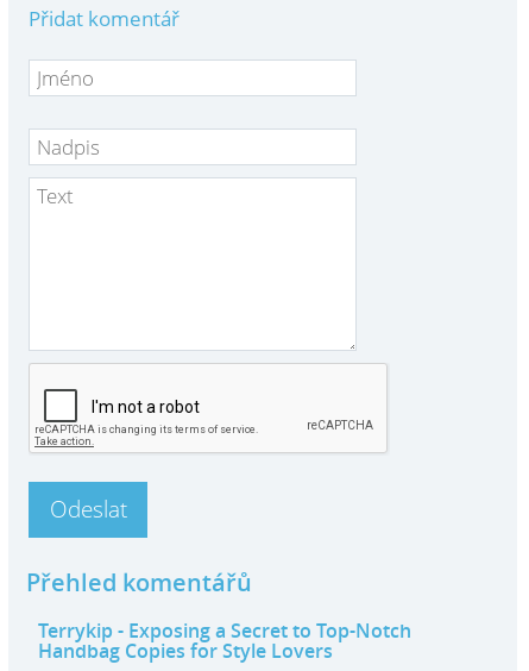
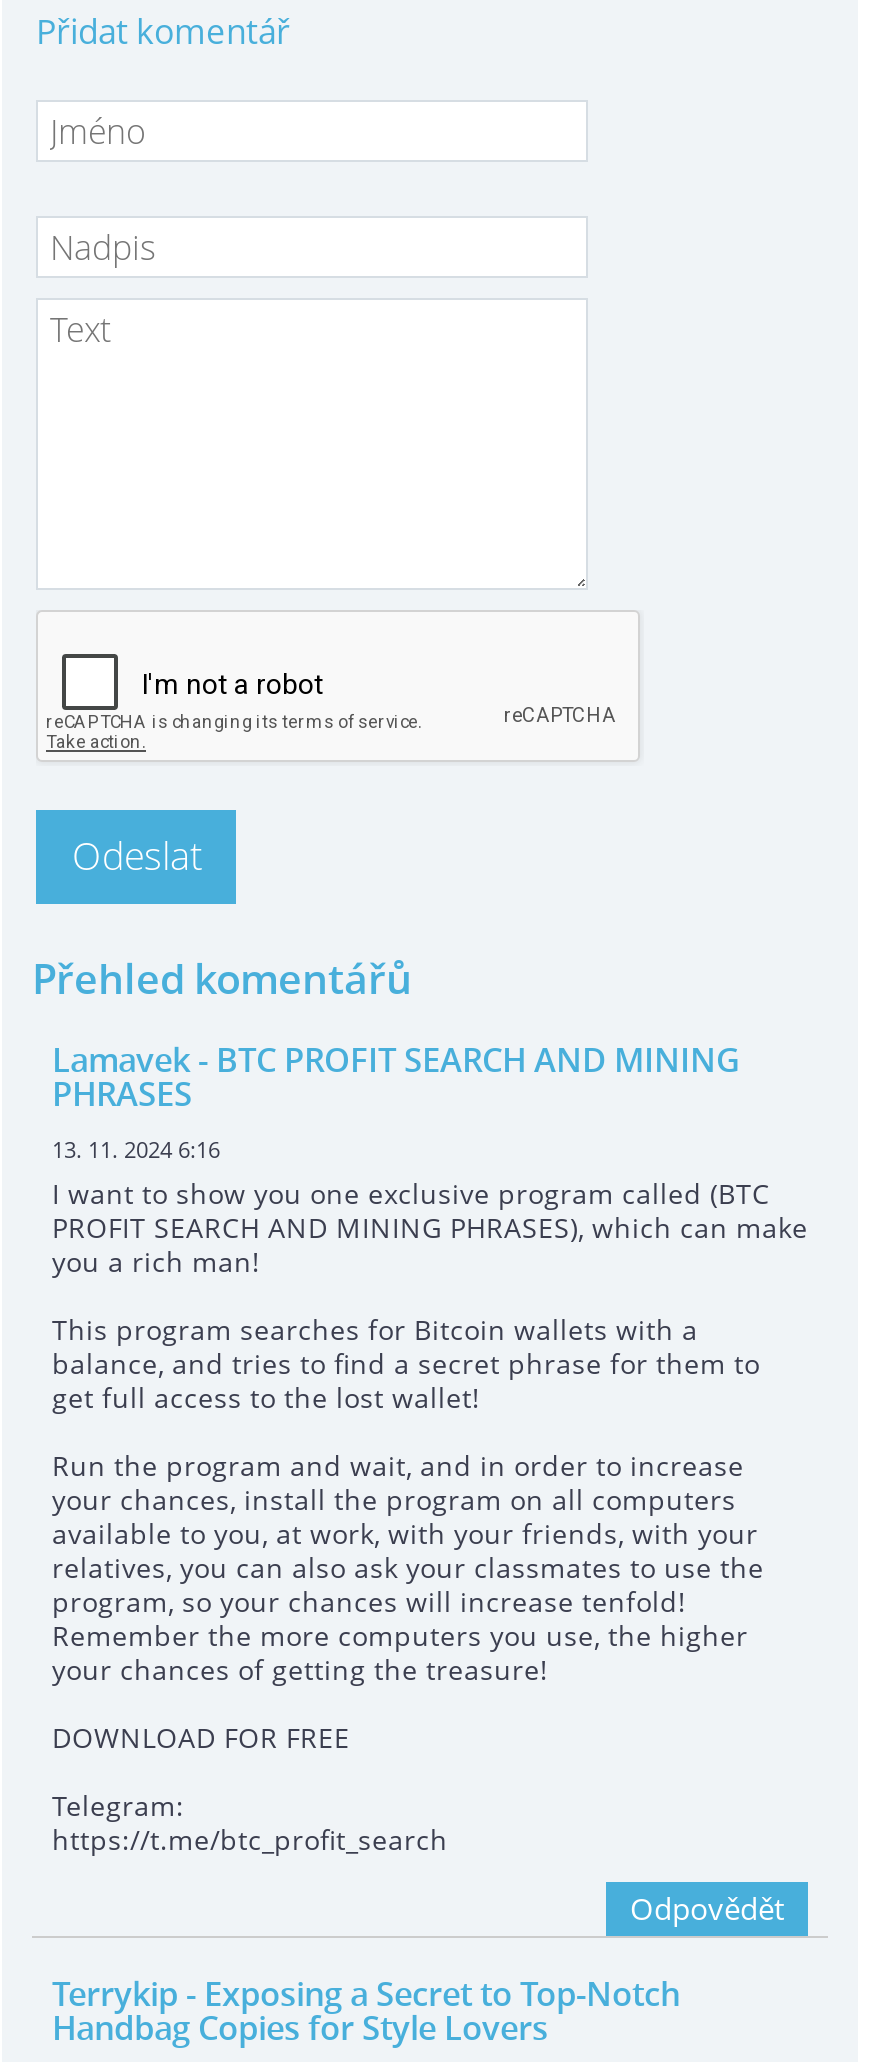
+ Lamavek - BTC PROFIT SEARCH AND MINING
+ PHRASES
+ 13. 11. 2024 6:16
+ I want to show you one exclusive program called (BTC
+ PROFIT SEARCH AND MINING PHRASES), which can make
+ you a rich man!
+ This program searches for Bitcoin wallets with a
+ balance, and tries to find a secret phrase for them to
+ get full access to the lost wallet!
+ Run the program and wait, and in order to increase
+ your chances, install the program on all computers
+ available to you, at work, with your friends, with your
+ relatives, you can also ask your classmates to use the
+ program, so your chances will increase tenfold!
+ Remember the more computers you use, the higher
+ your chances of getting the treasure!
+ DOWNLOAD FOR FREE
+ Telegram:
+ https://t.me/btc_profit_search
+ Odpovědět
